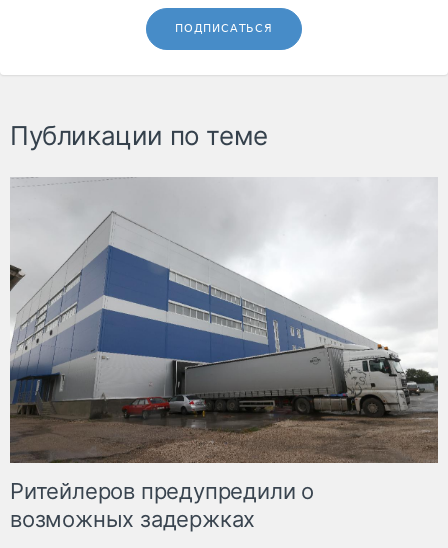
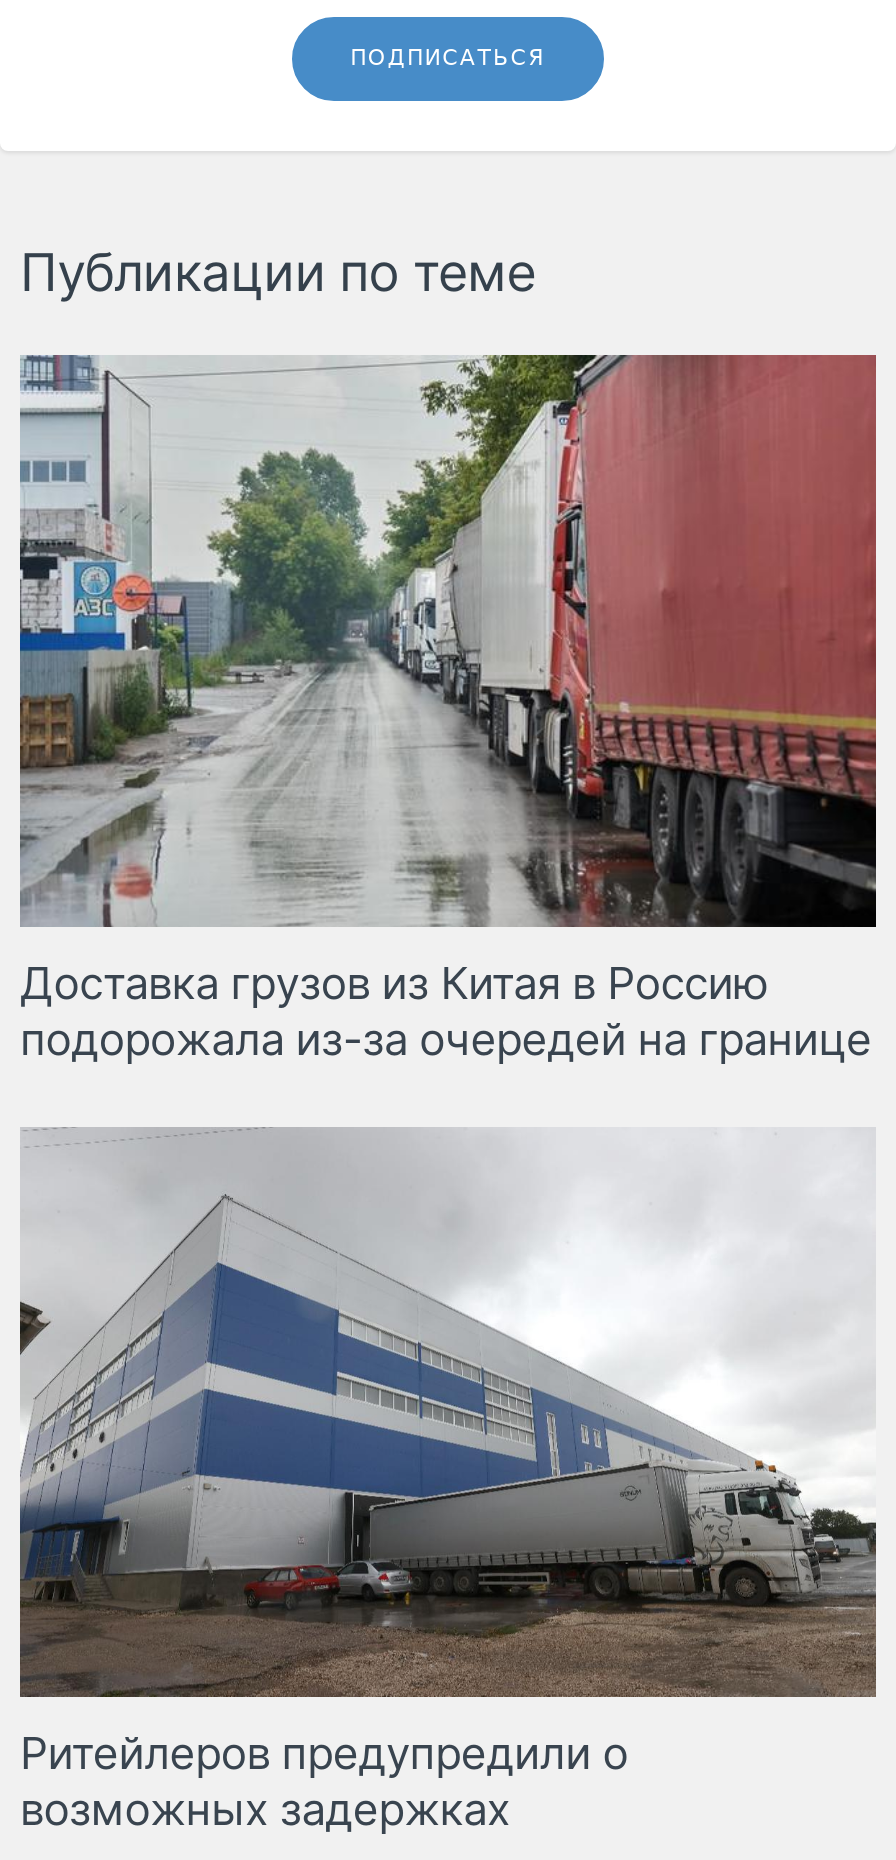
+ [image]
+ Доставка грузов из Китая в Россию
+ подорожала из-за очередей на границе
